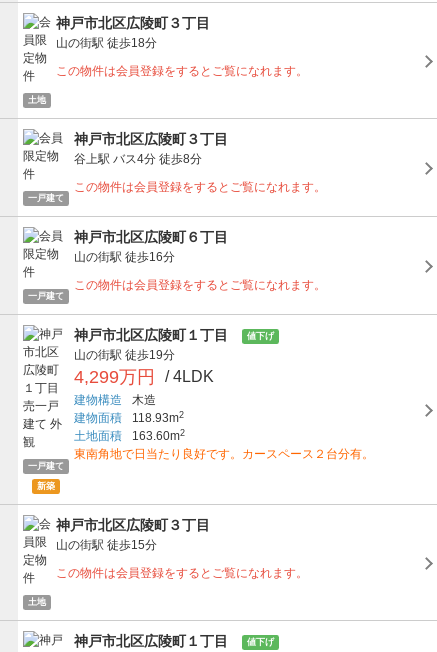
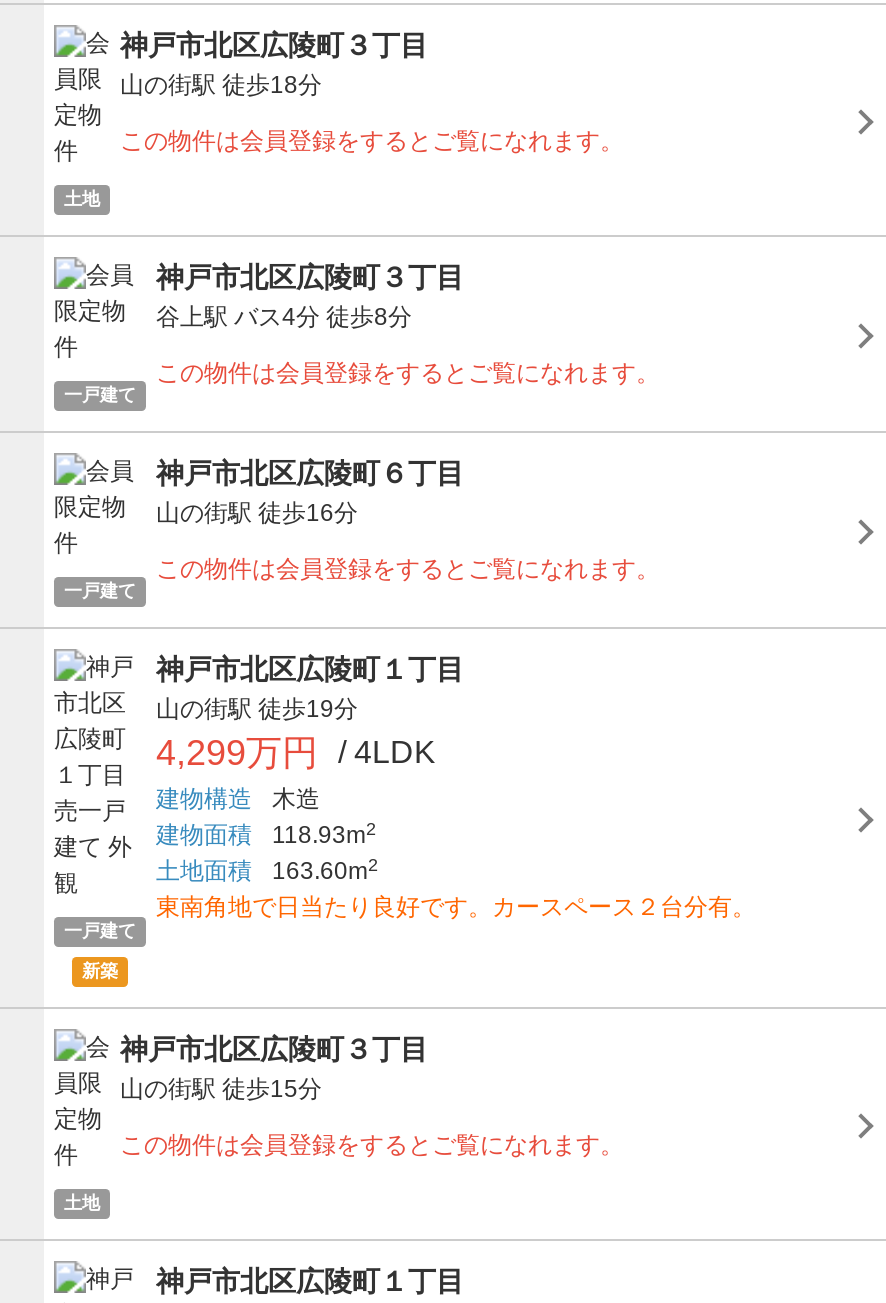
- 値下げ

- 値下げ
